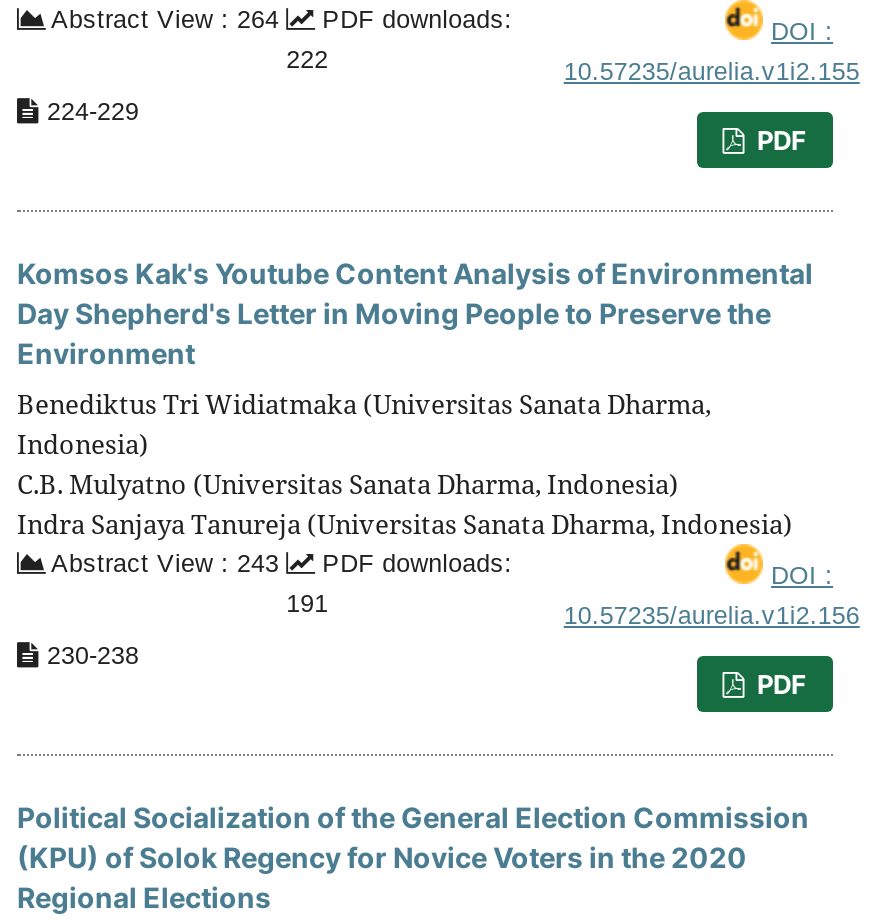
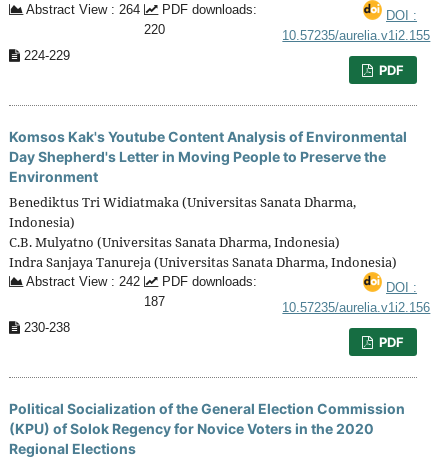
- 222
+ 220

- Abstract View : 243
+ Abstract View : 242

- 191
+ 187
